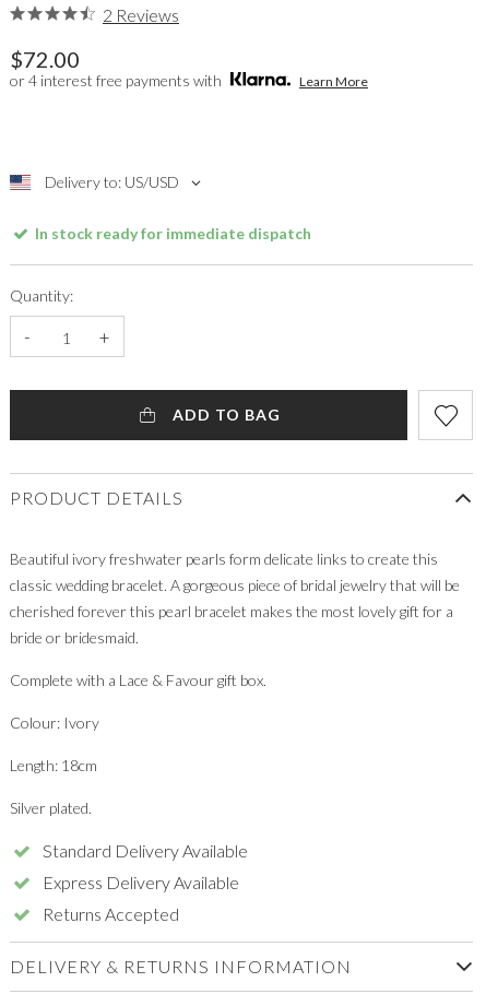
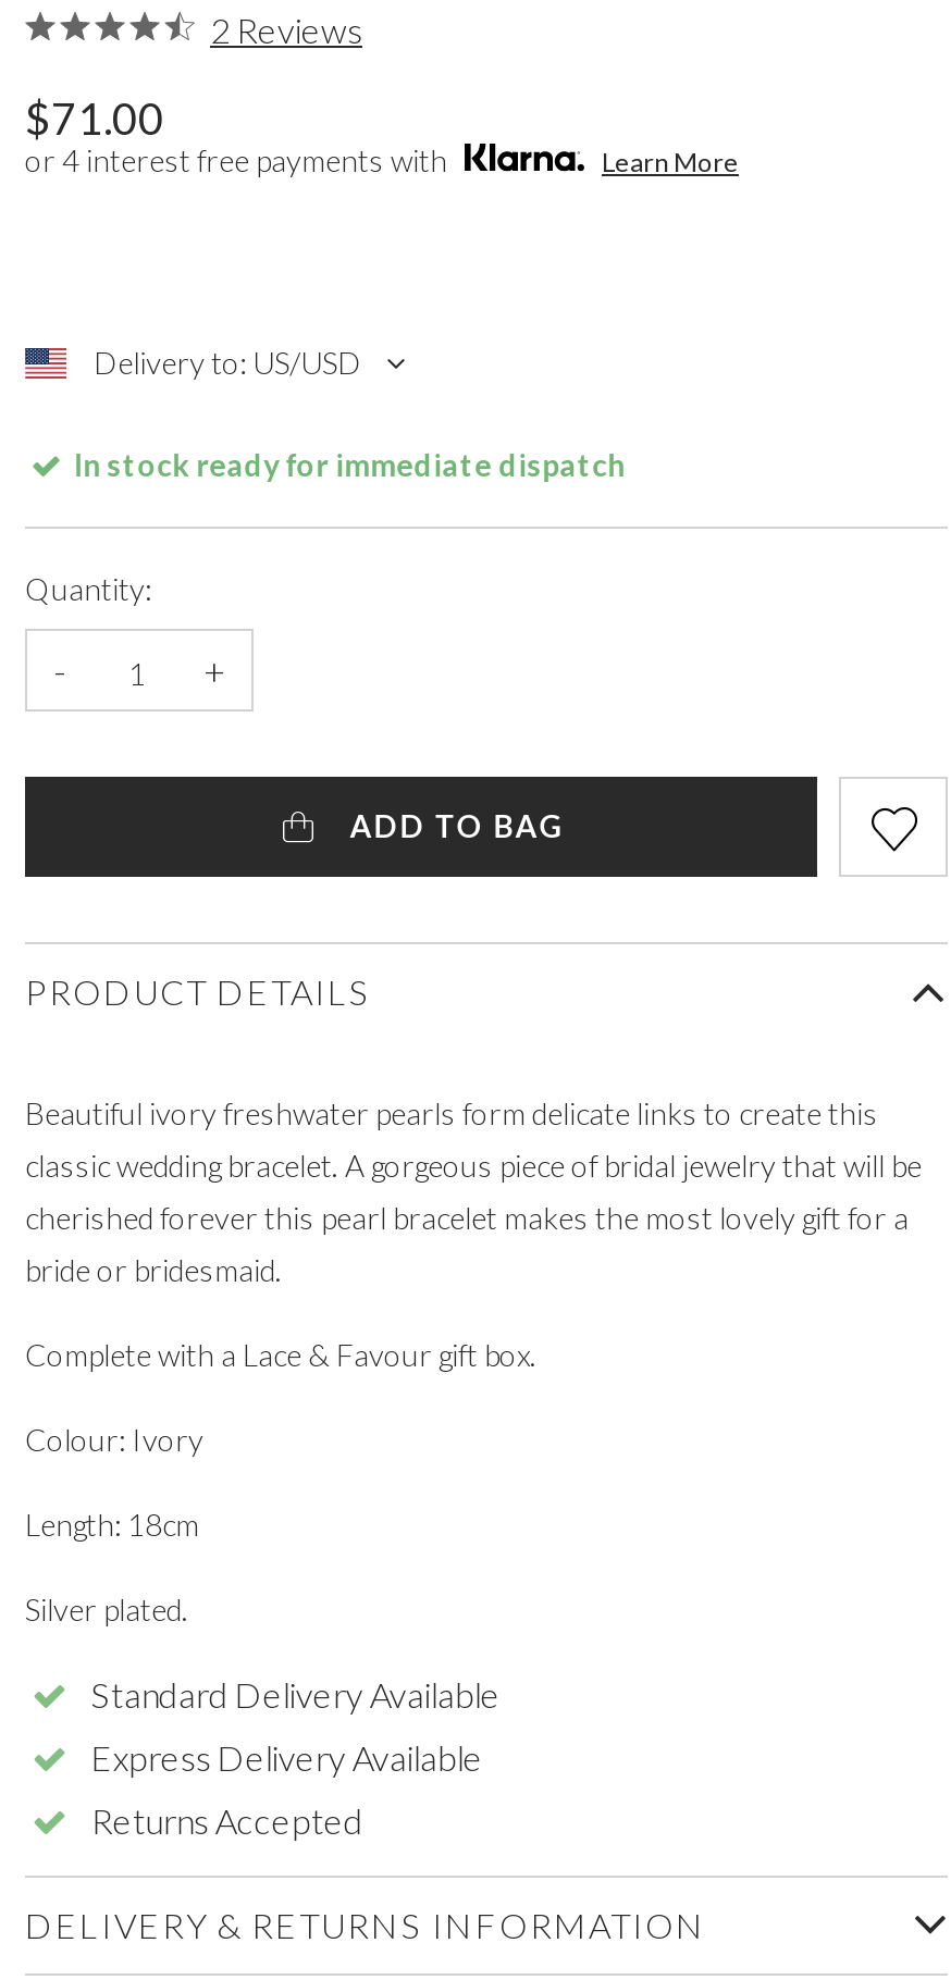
- $72.00
+ $71.00
